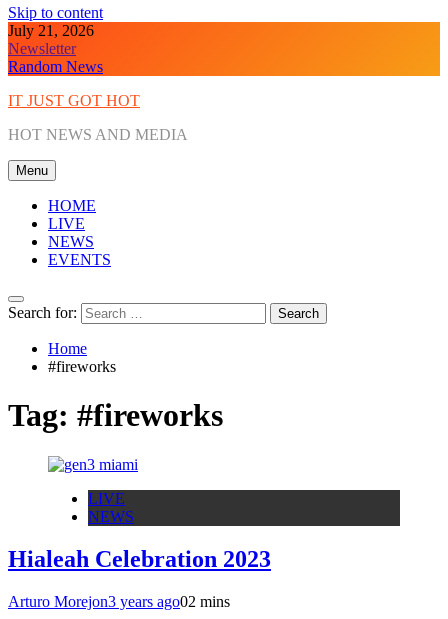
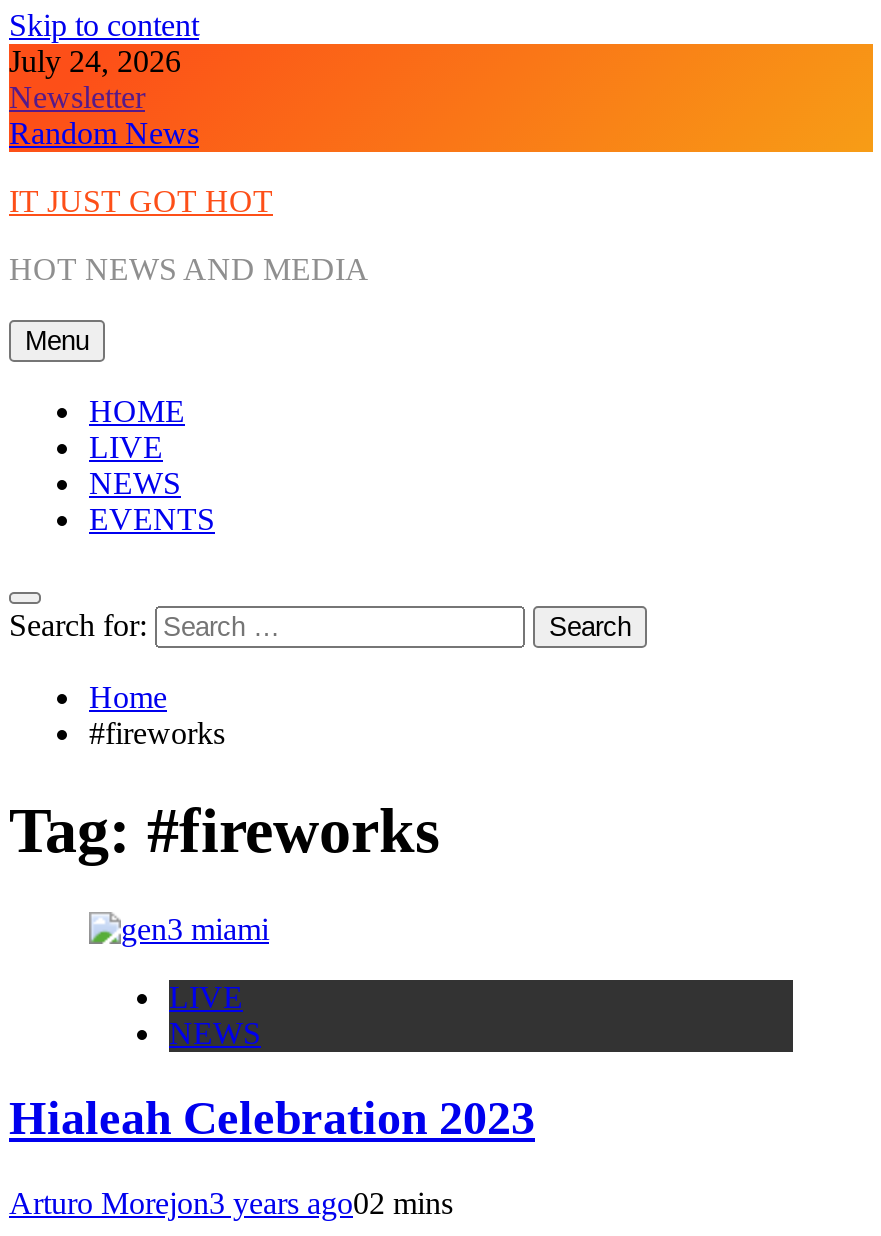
- July 21, 2026
+ July 24, 2026
